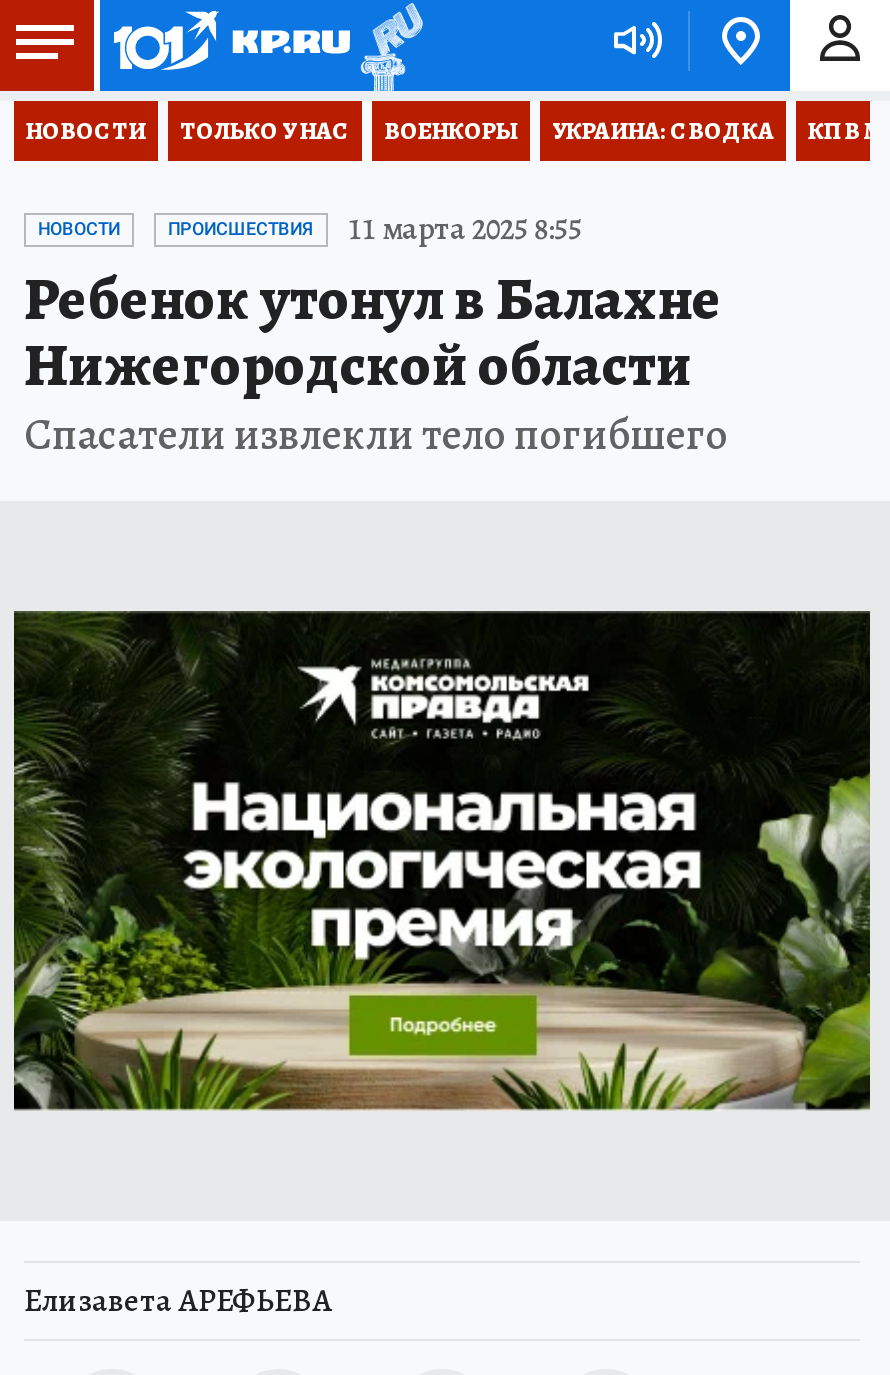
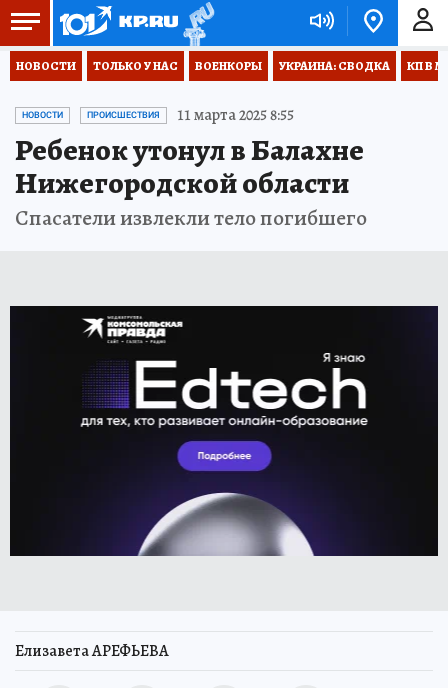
- [image]
+ [image]
